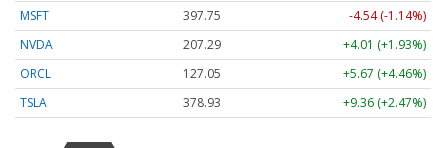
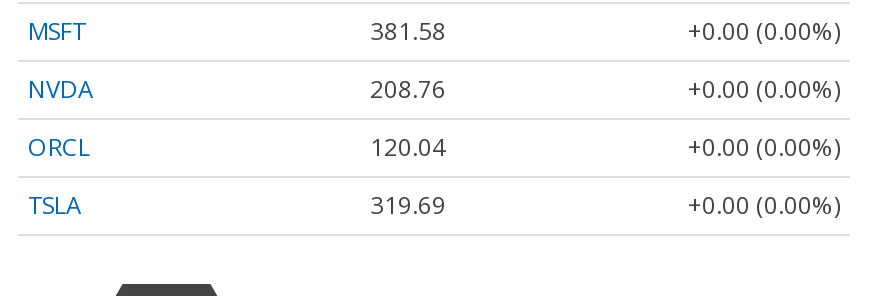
- 397.75
+ 381.58

- -4.54 (-1.14%)
+ +0.00 (0.00%)

- 207.29
+ 208.76

- +4.01 (+1.93%)
+ +0.00 (0.00%)

- 127.05
+ 120.04

- +5.67 (+4.46%)
+ +0.00 (0.00%)

- 378.93
+ 319.69

- +9.36 (+2.47%)
+ +0.00 (0.00%)
